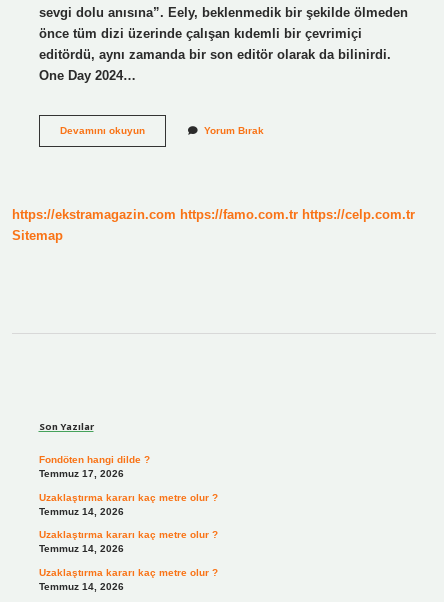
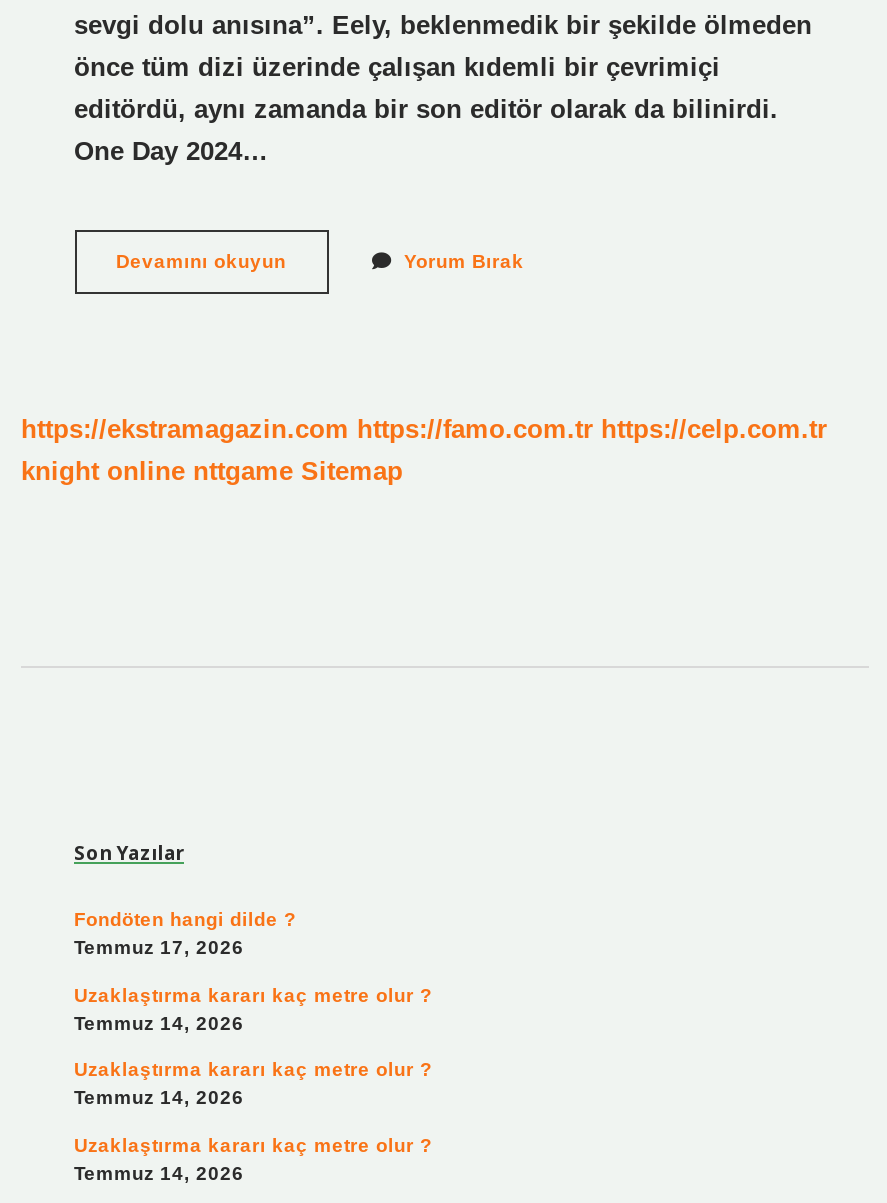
- Sitemap
+ knight online nttgame Sitemap
